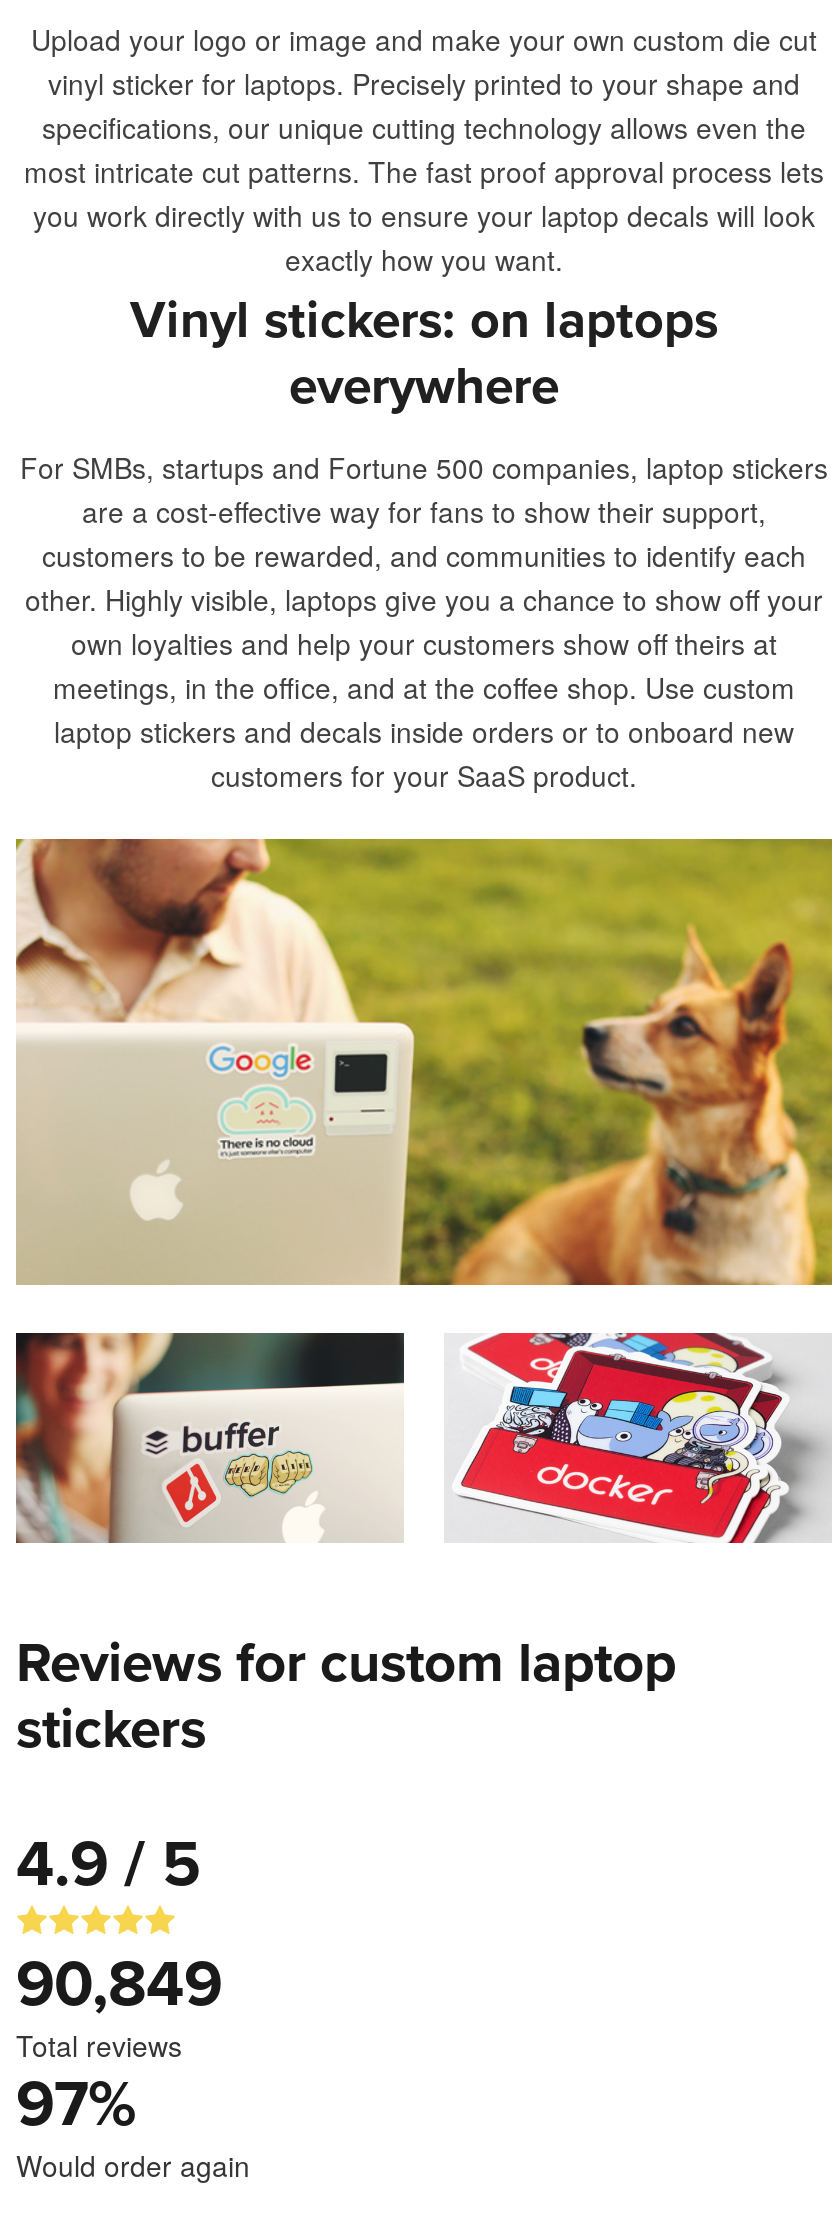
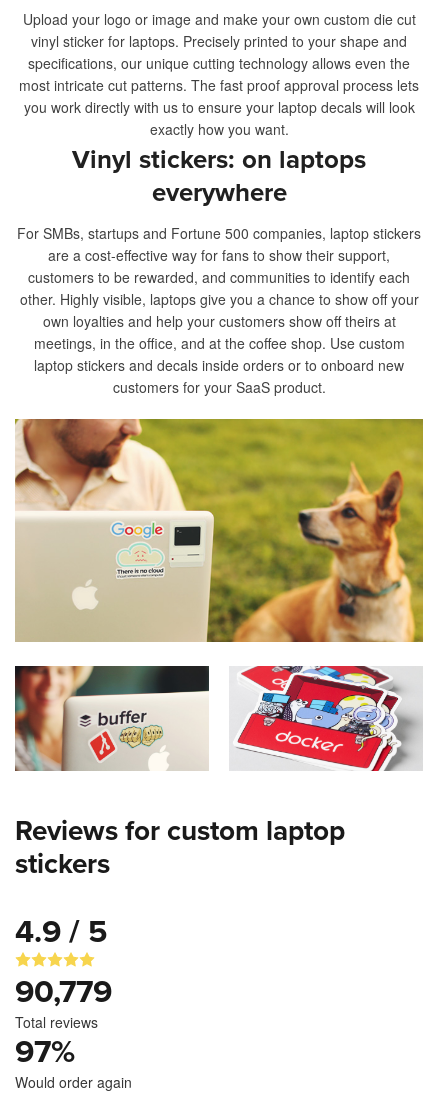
- 90,849
+ 90,779
